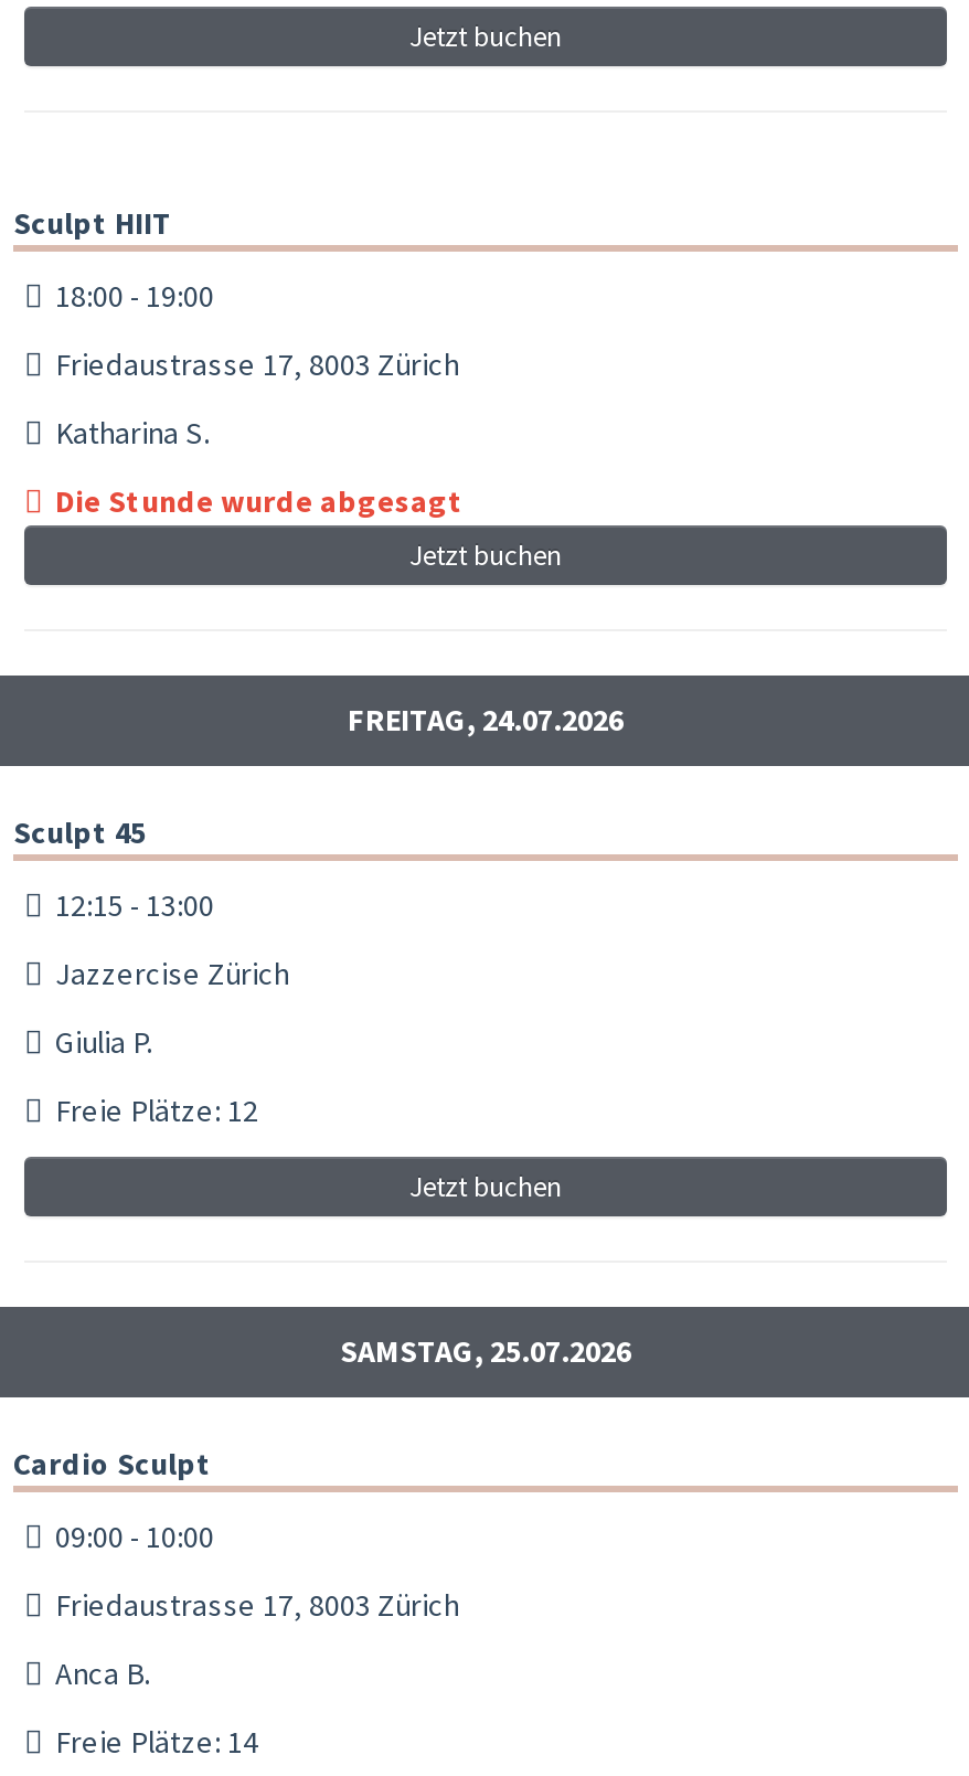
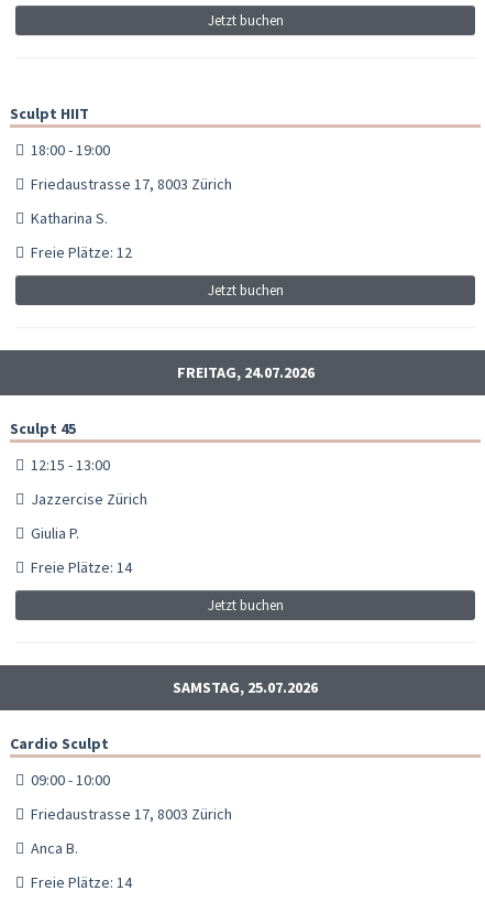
- Die Stunde wurde abgesagt
+ Freie Plätze: 12

- Freie Plätze: 12
+ Freie Plätze: 14
